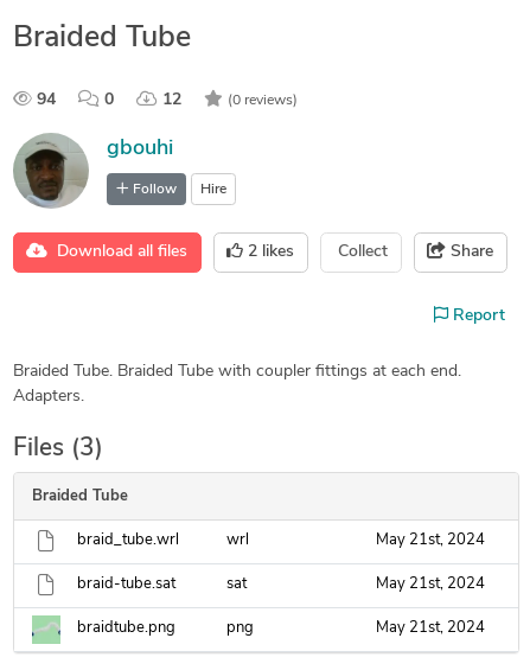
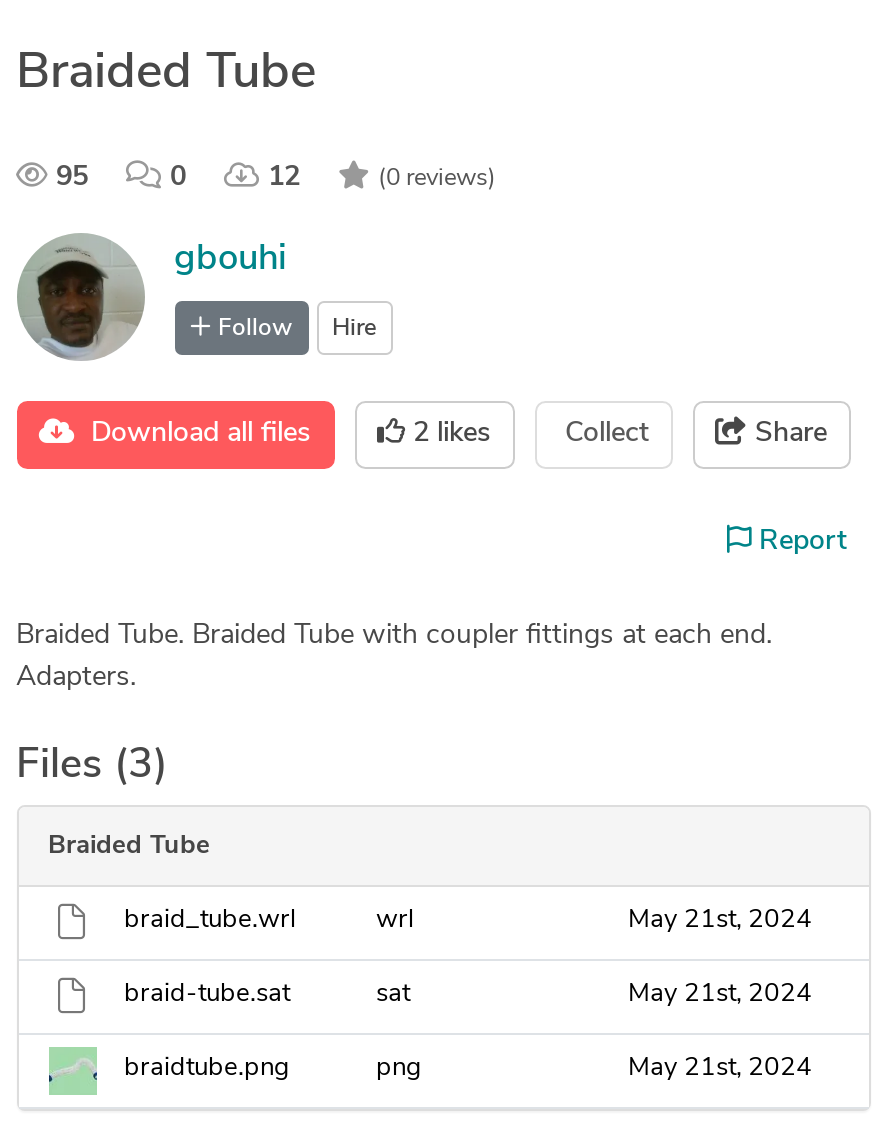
- 94
+ 95
